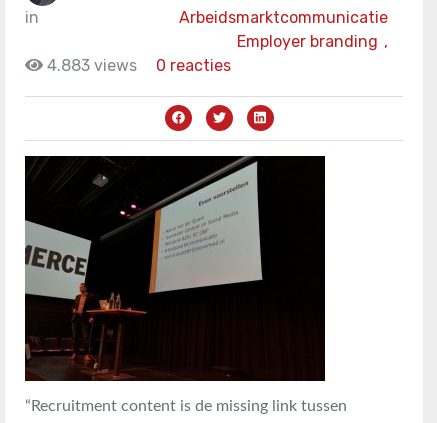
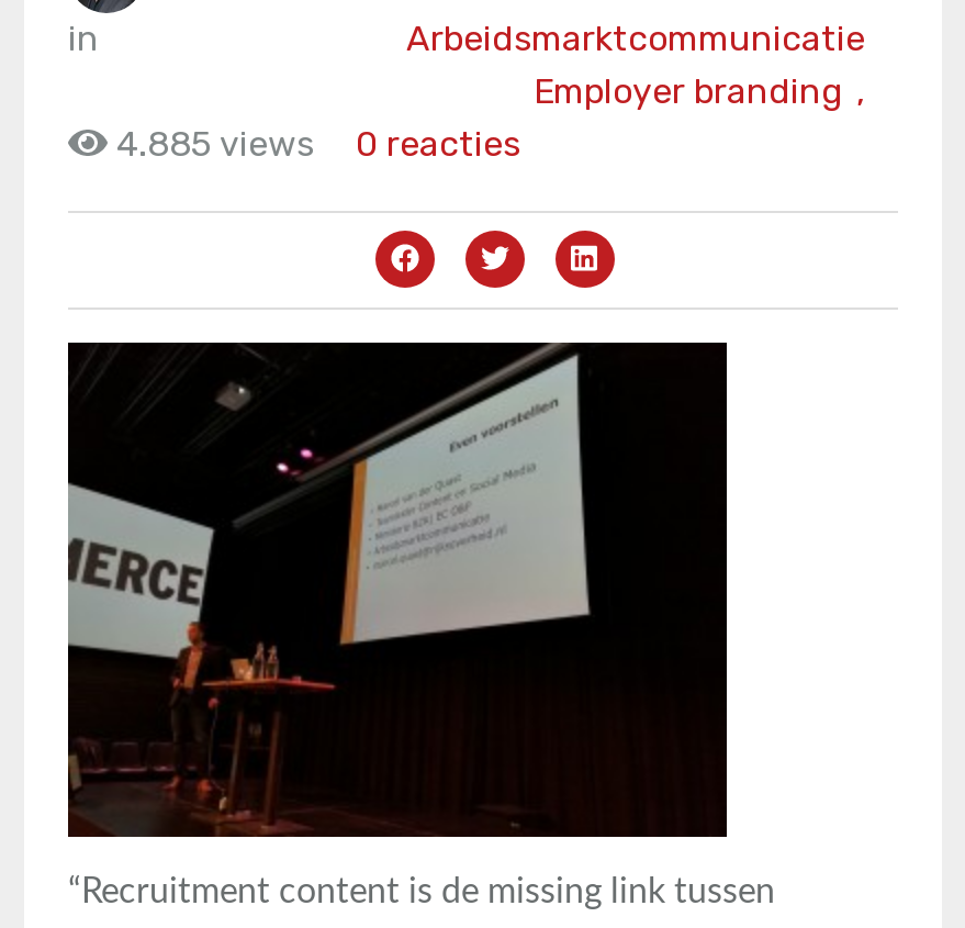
- 4.883 views 0 reacties
+ 4.885 views 0 reacties
